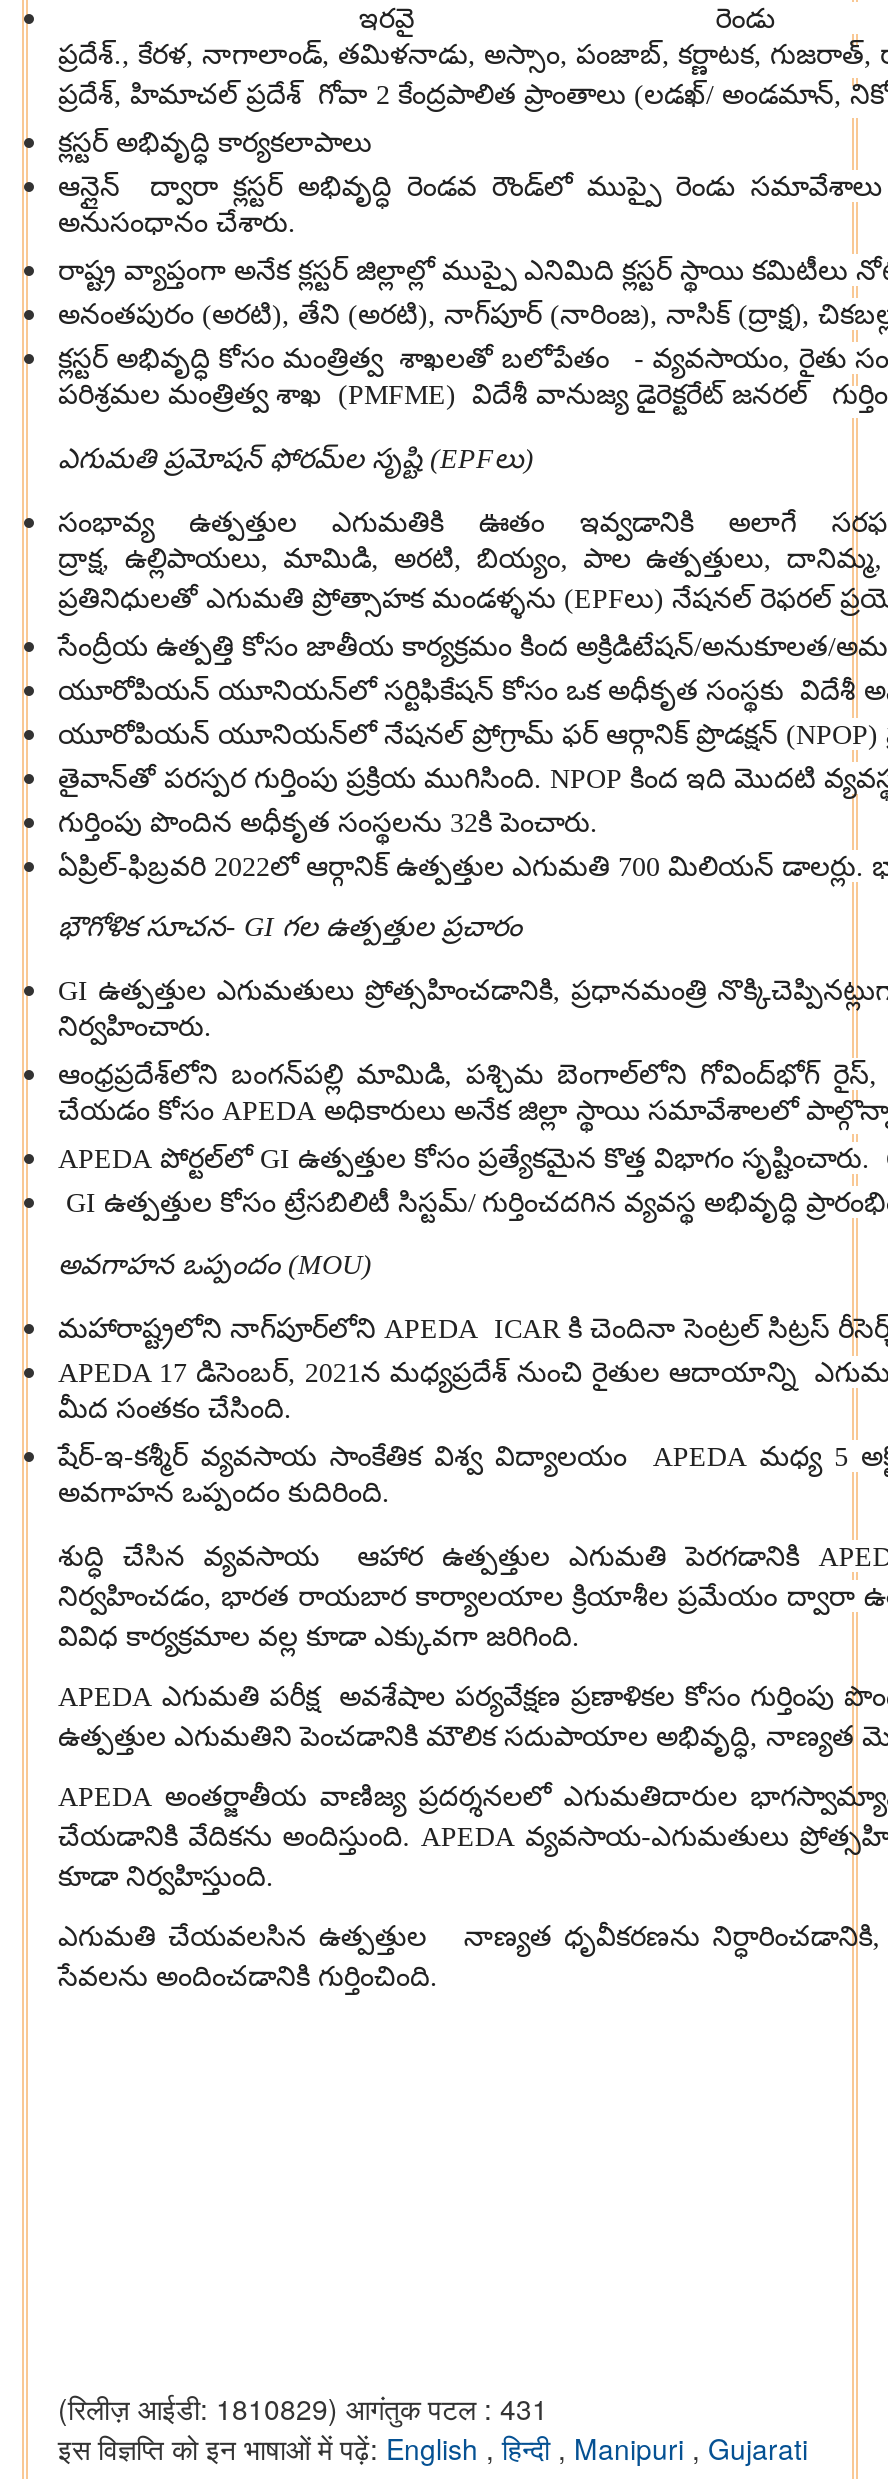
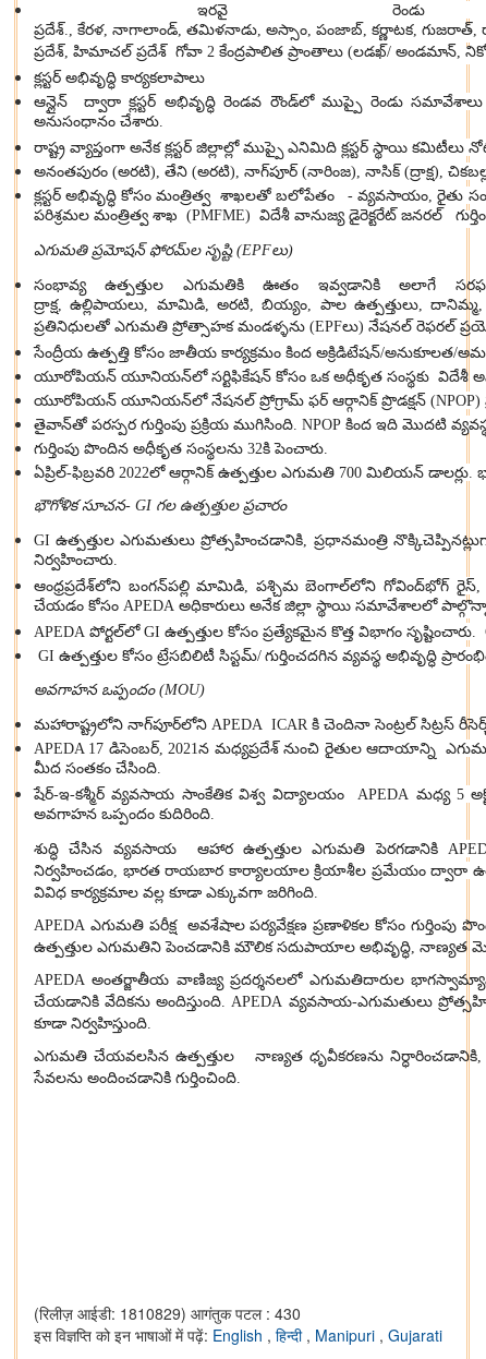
- (रिलीज़ आईडी: 1810829) आगंतुक पटल : 431
+ (रिलीज़ आईडी: 1810829) आगंतुक पटल : 430
